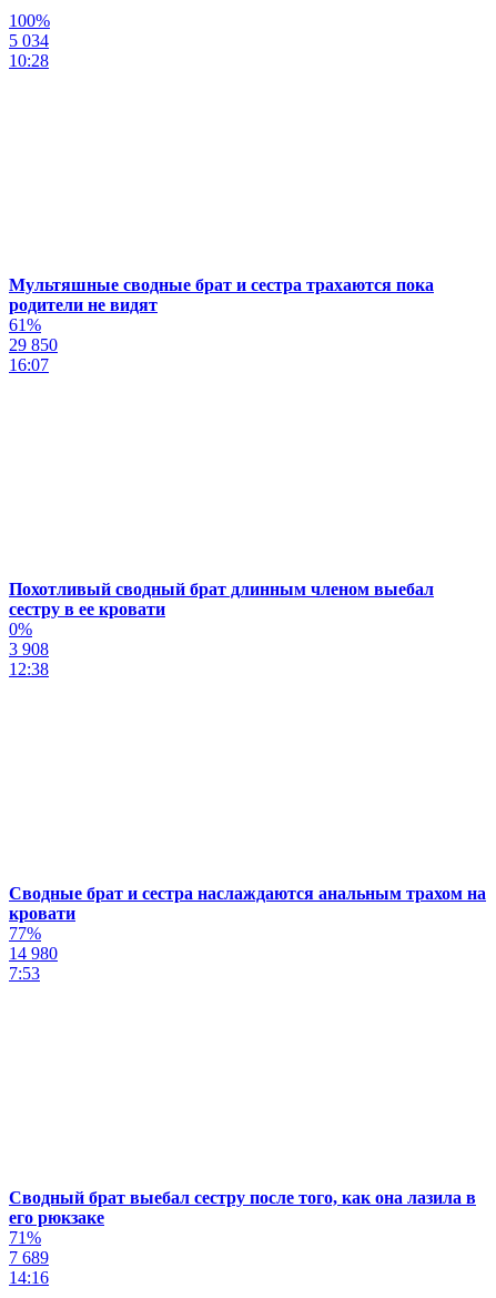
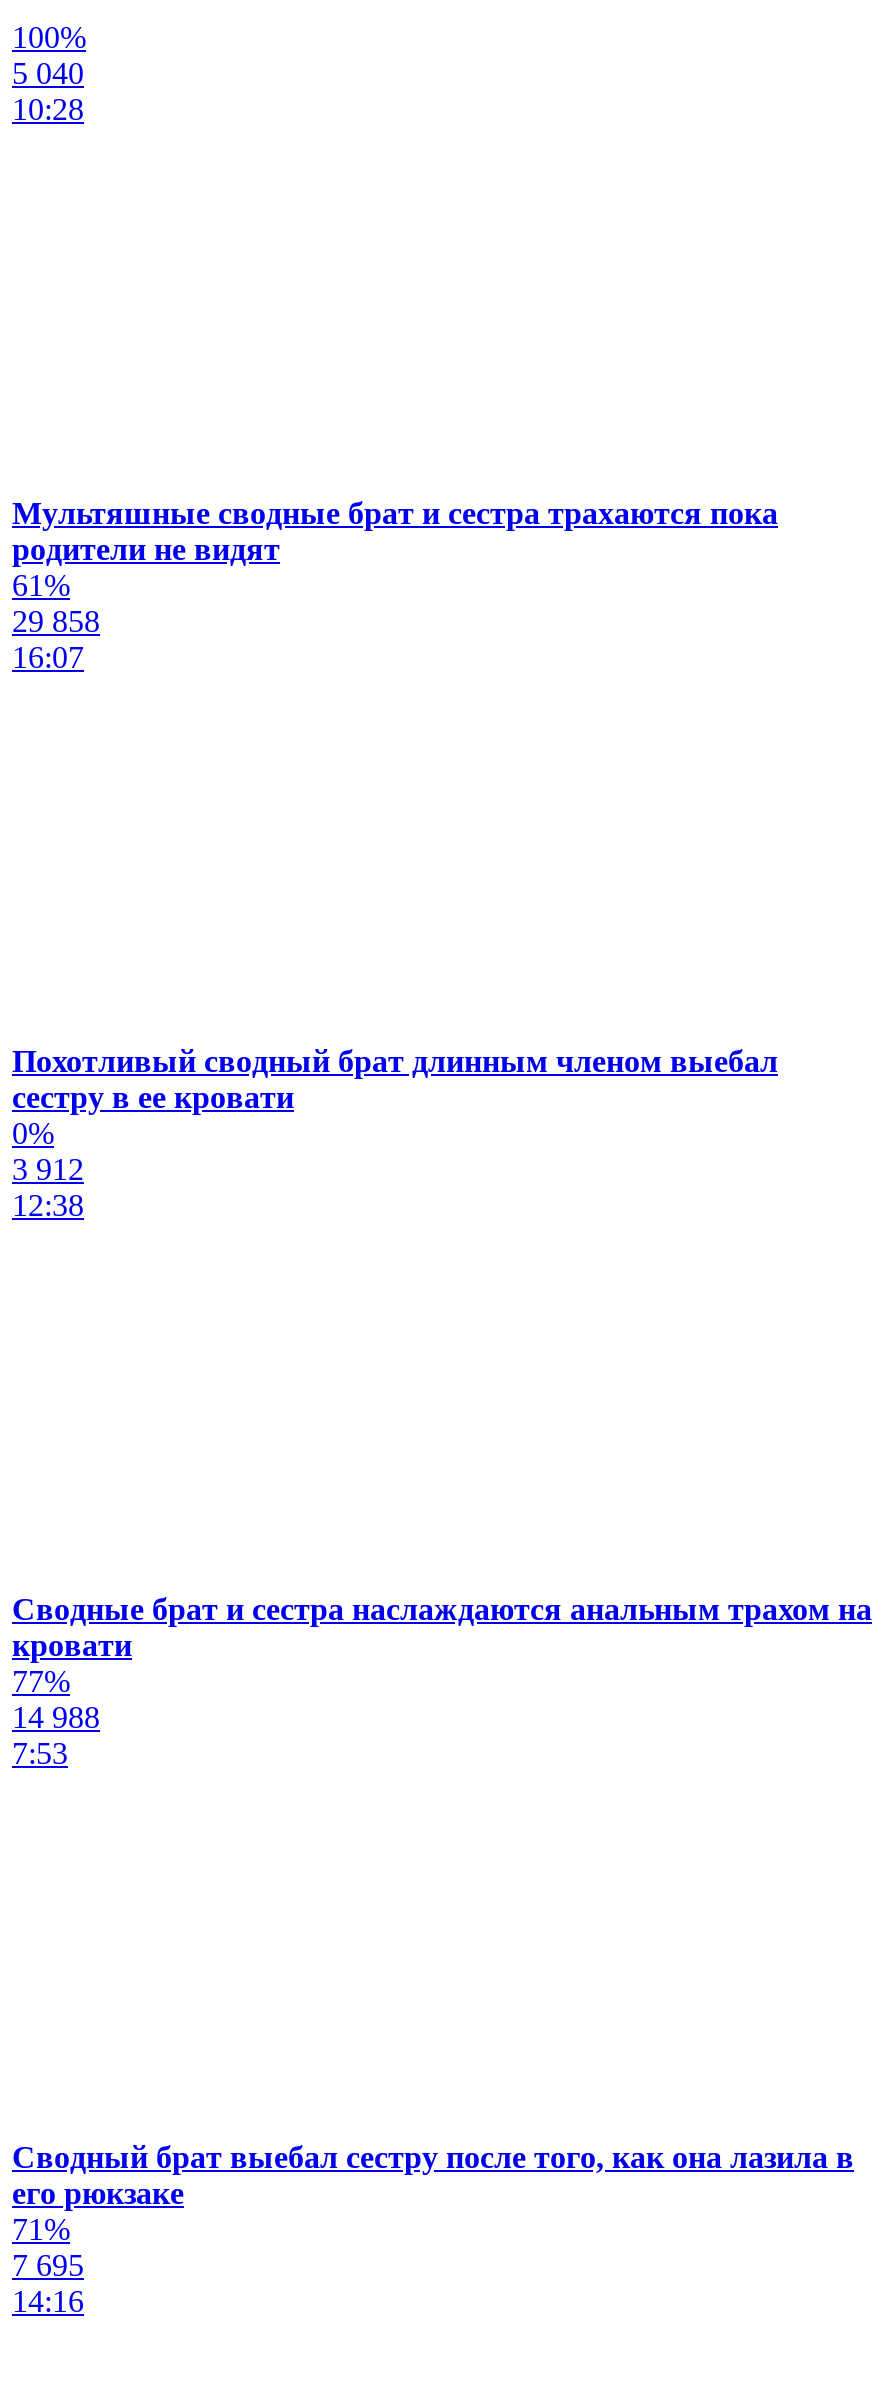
- 5 034
+ 5 040

- 29 850
+ 29 858

- 3 908
+ 3 912

- 14 980
+ 14 988

- 7 689
+ 7 695
